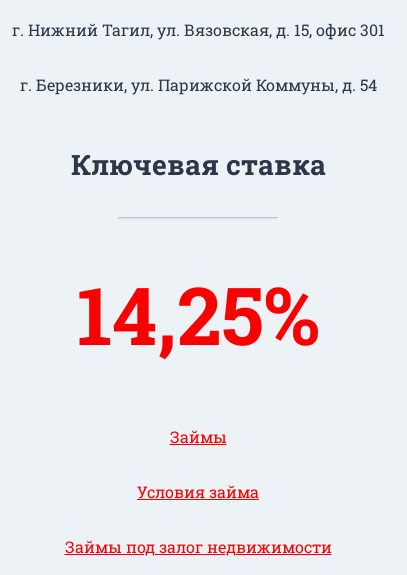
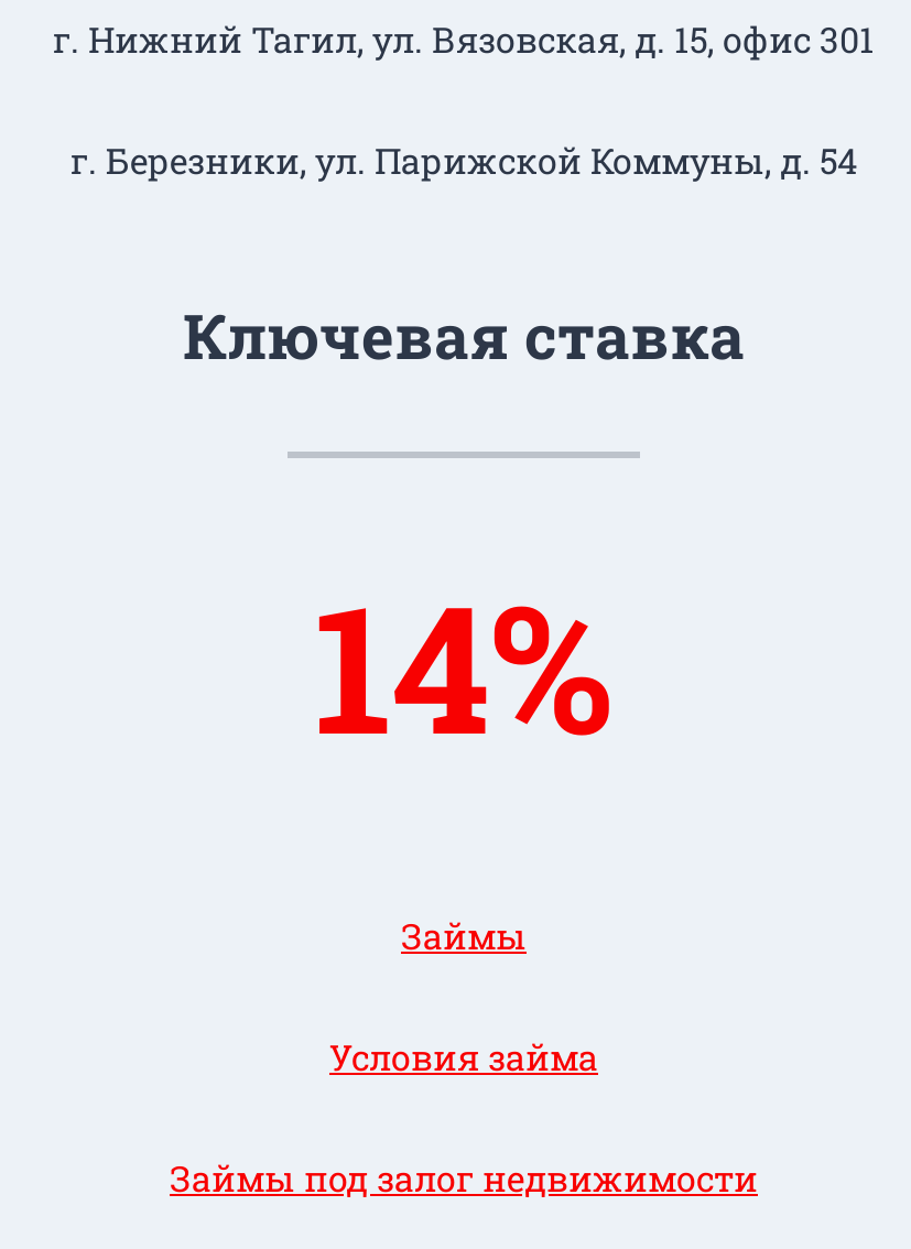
- 14,25%
+ 14%
